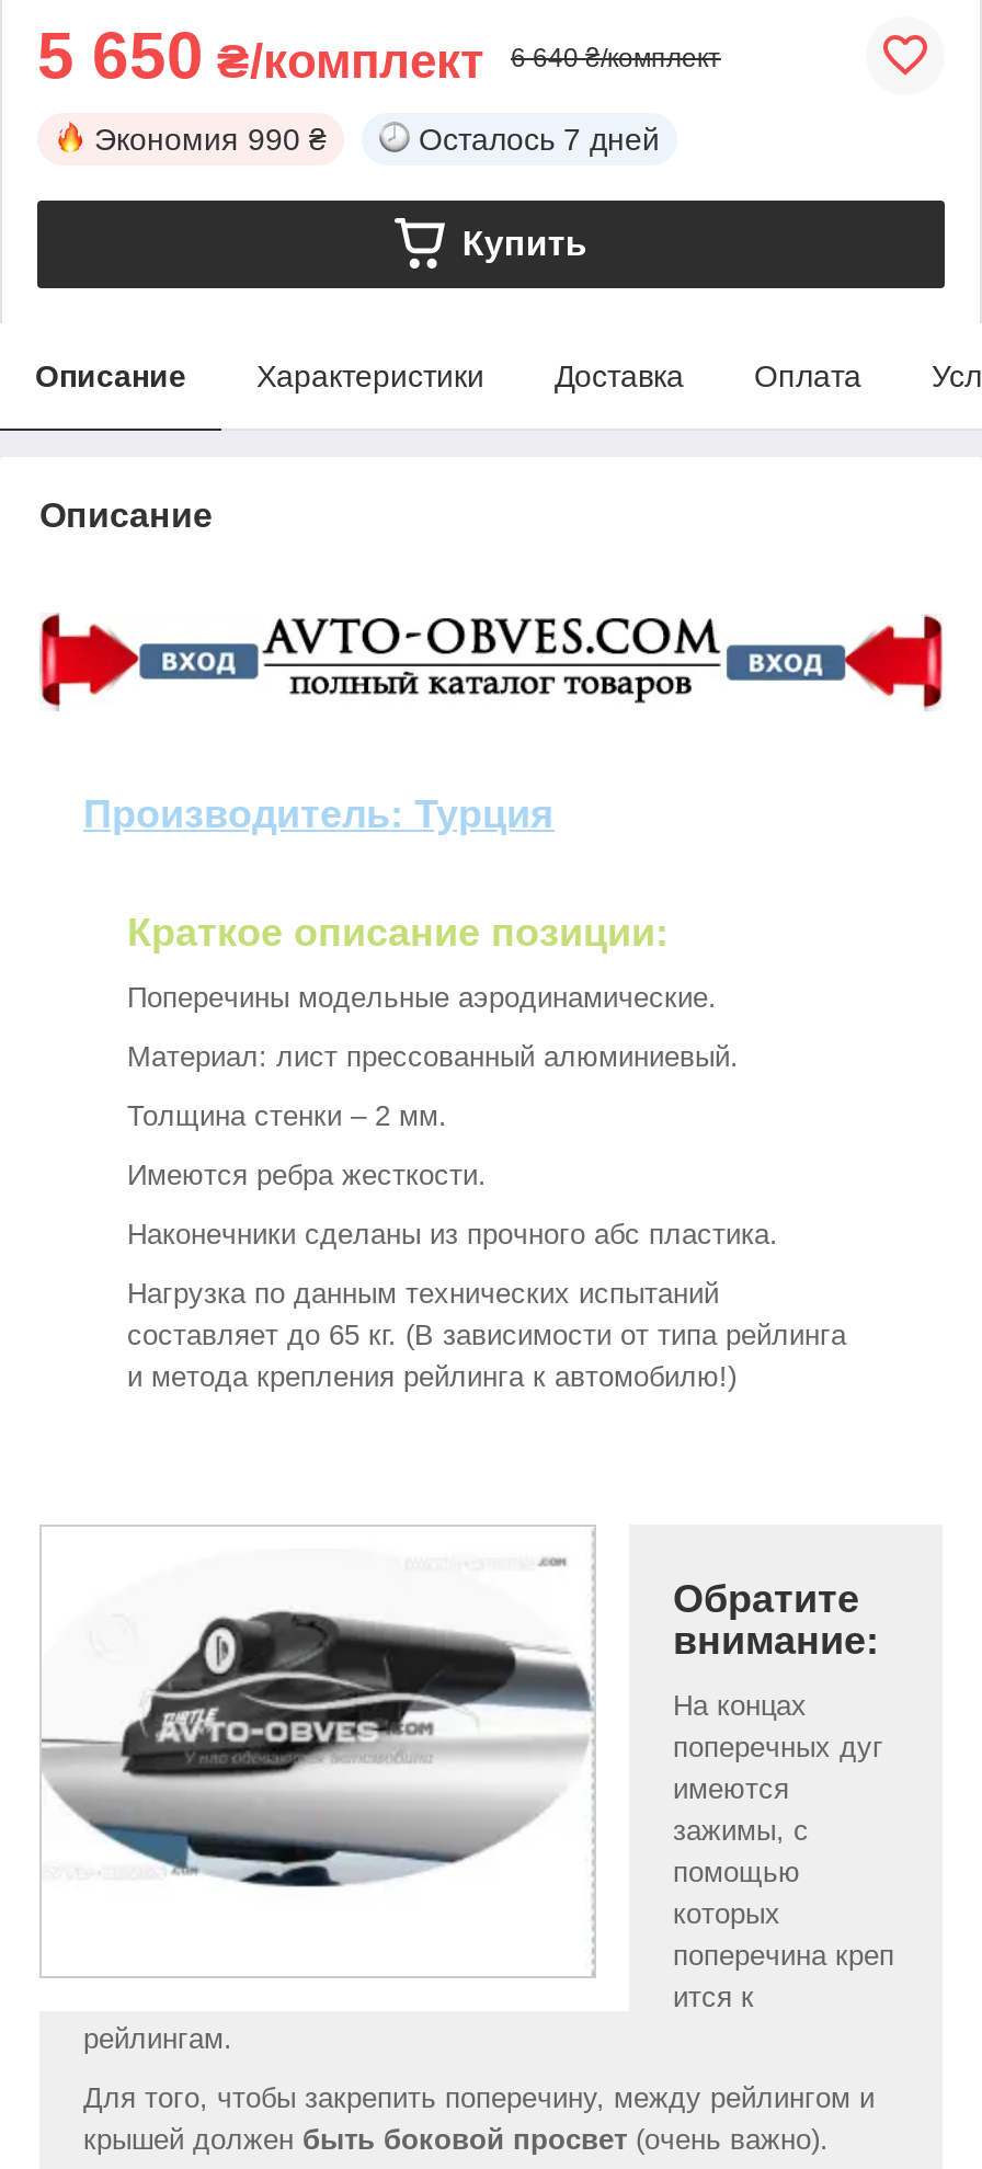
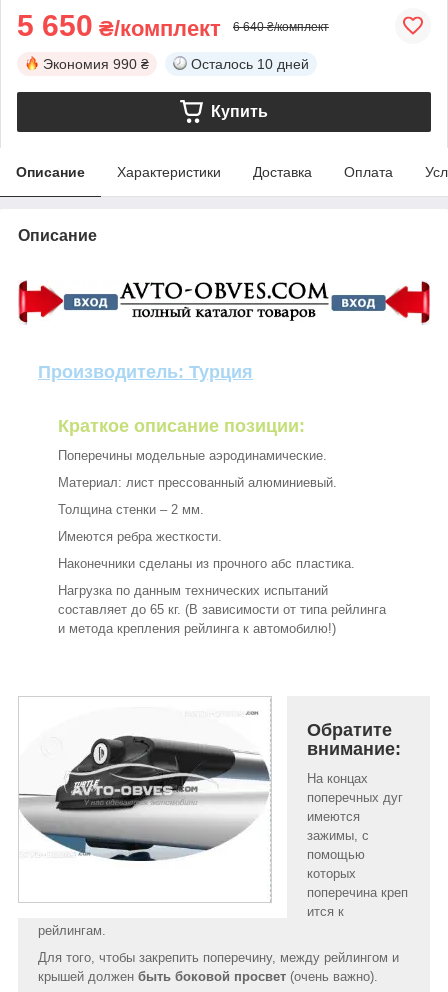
- Осталось 7 дней
+ Осталось 10 дней
